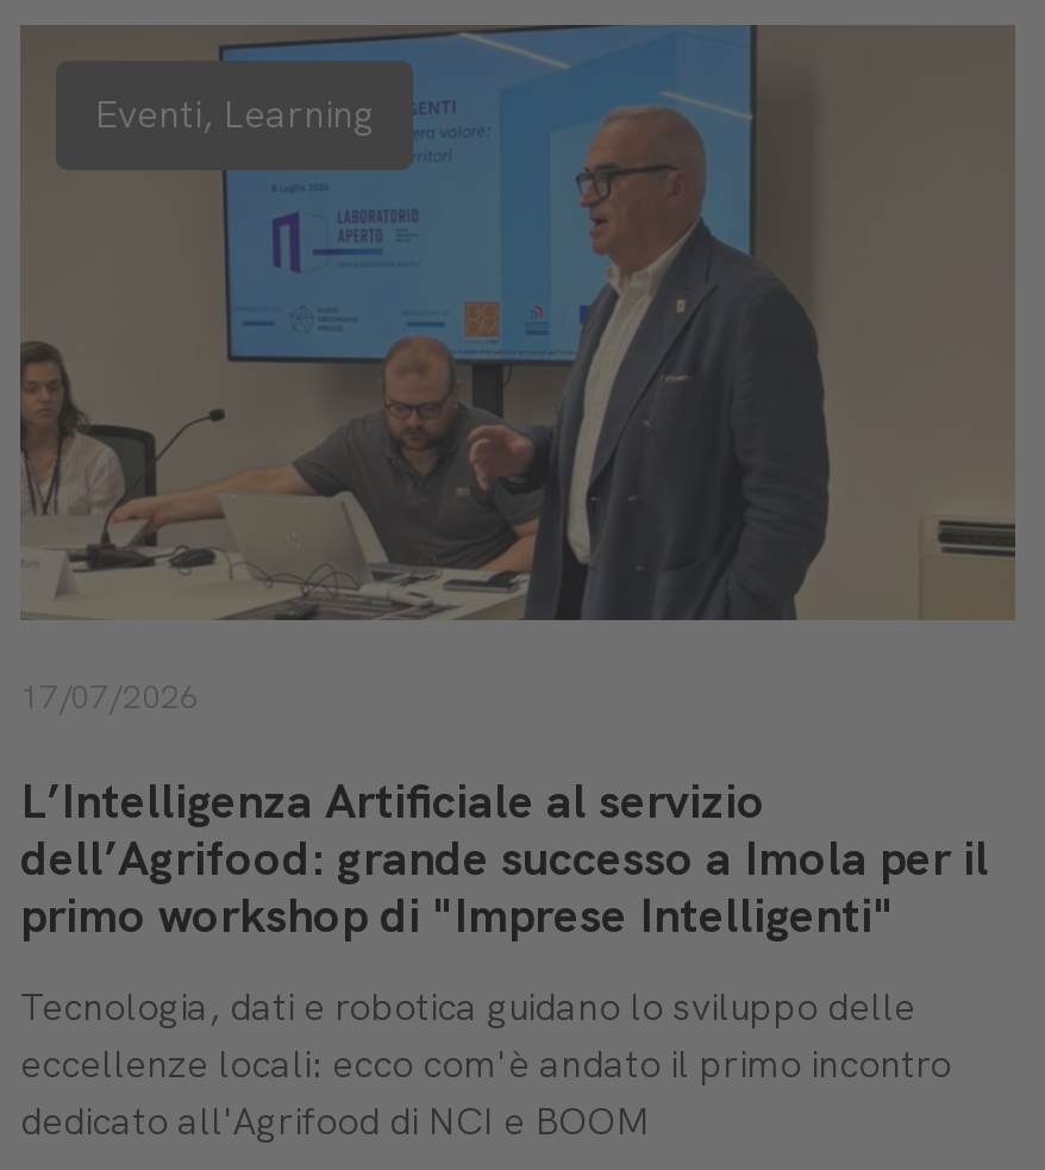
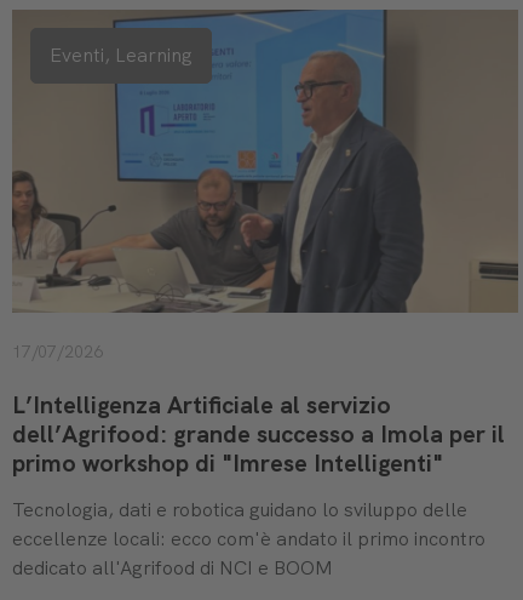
- primo workshop di "Imprese Intelligenti"
+ primo workshop di "Imrese Intelligenti"
